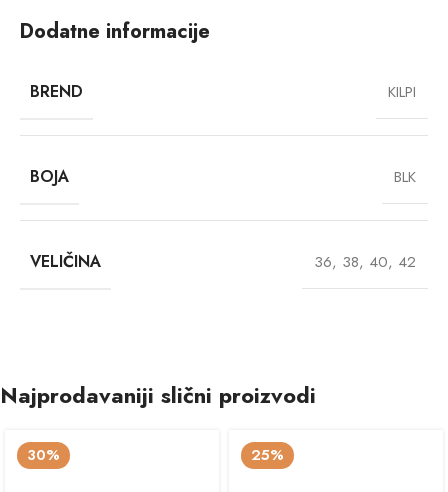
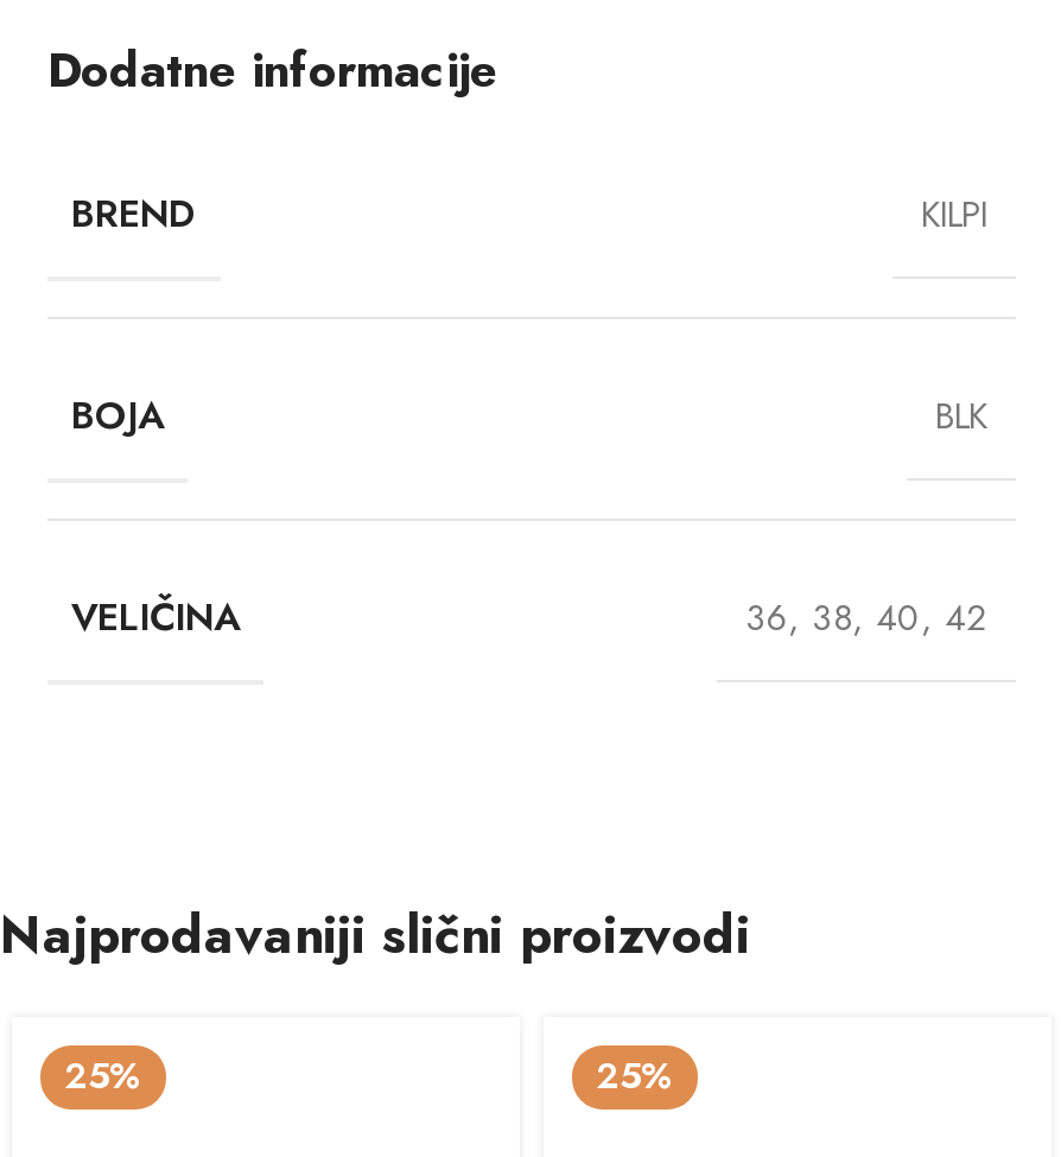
- 30%
+ 25%
